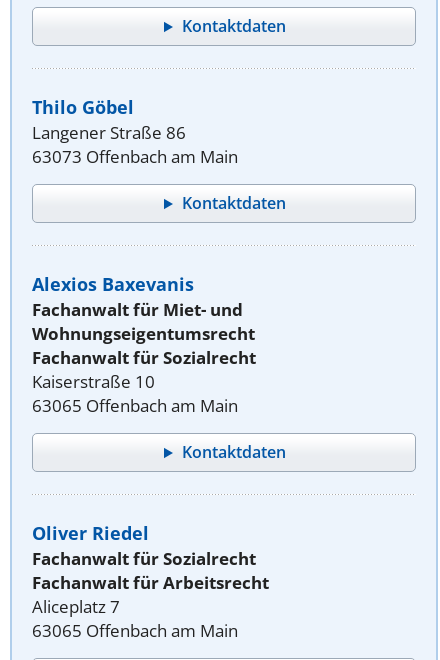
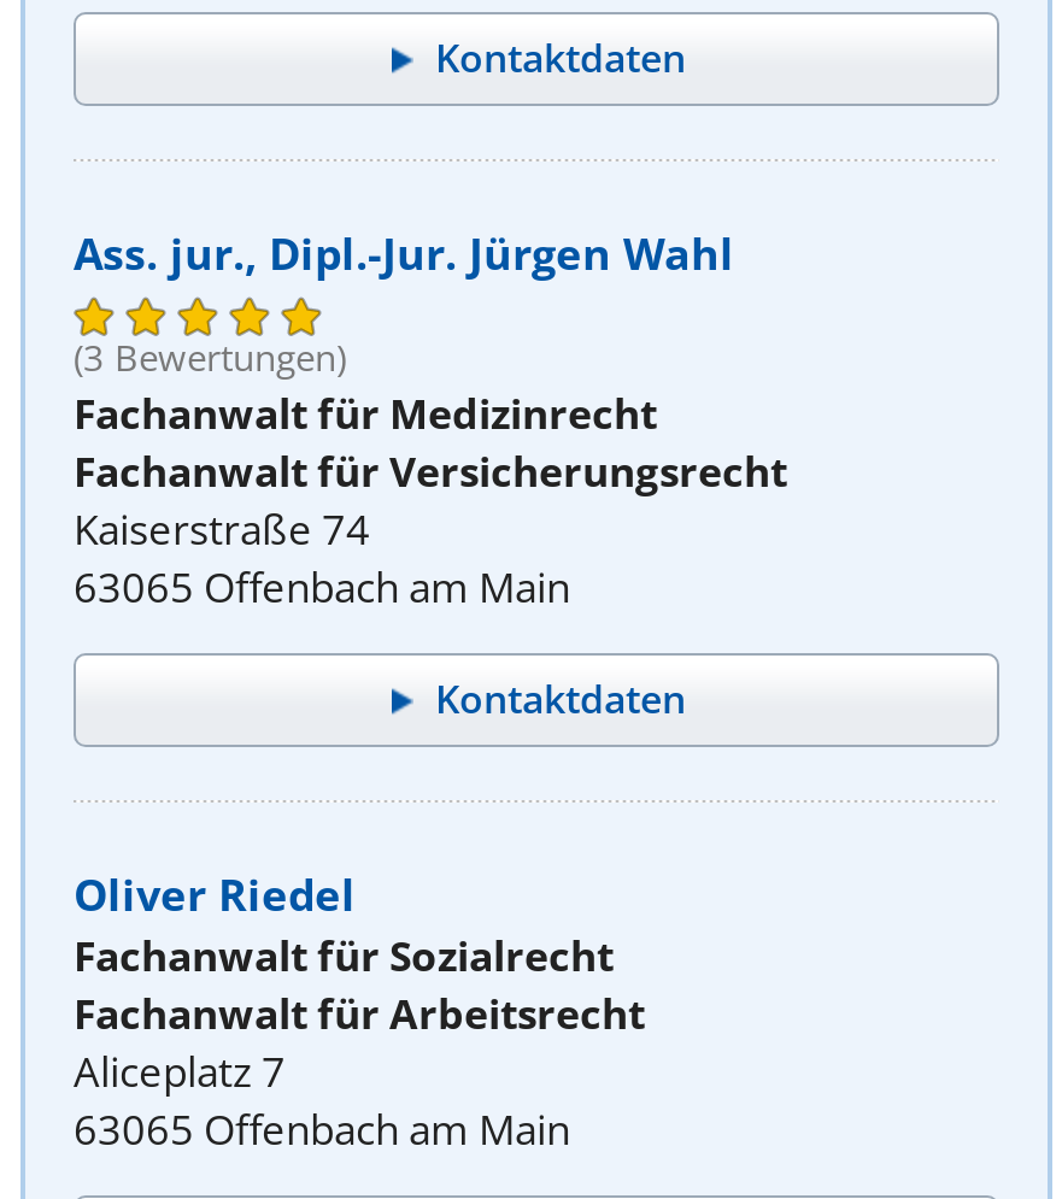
- Thilo Göbel
- Langener Straße 86
- 63073 Offenbach am Main
- Kontaktdaten
- Alexios Baxevanis
- Fachanwalt für Miet- und
- Wohnungseigentumsrecht
- Fachanwalt für Sozialrecht
- Kaiserstraße 10
+ Ass. jur., Dipl.-Jur. Jürgen Wahl
+ (3 Bewertungen)
+ Fachanwalt für Medizinrecht
+ Fachanwalt für Versicherungsrecht
+ Kaiserstraße 74
